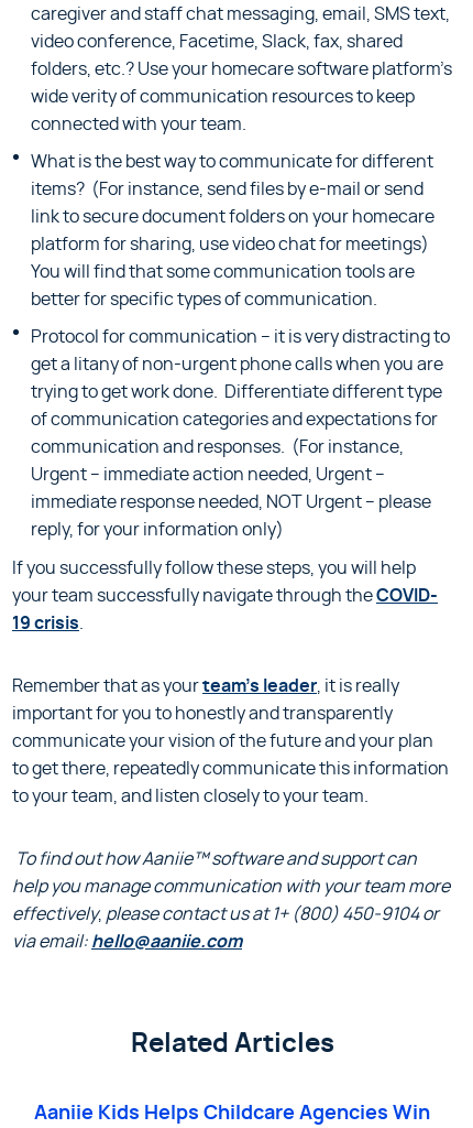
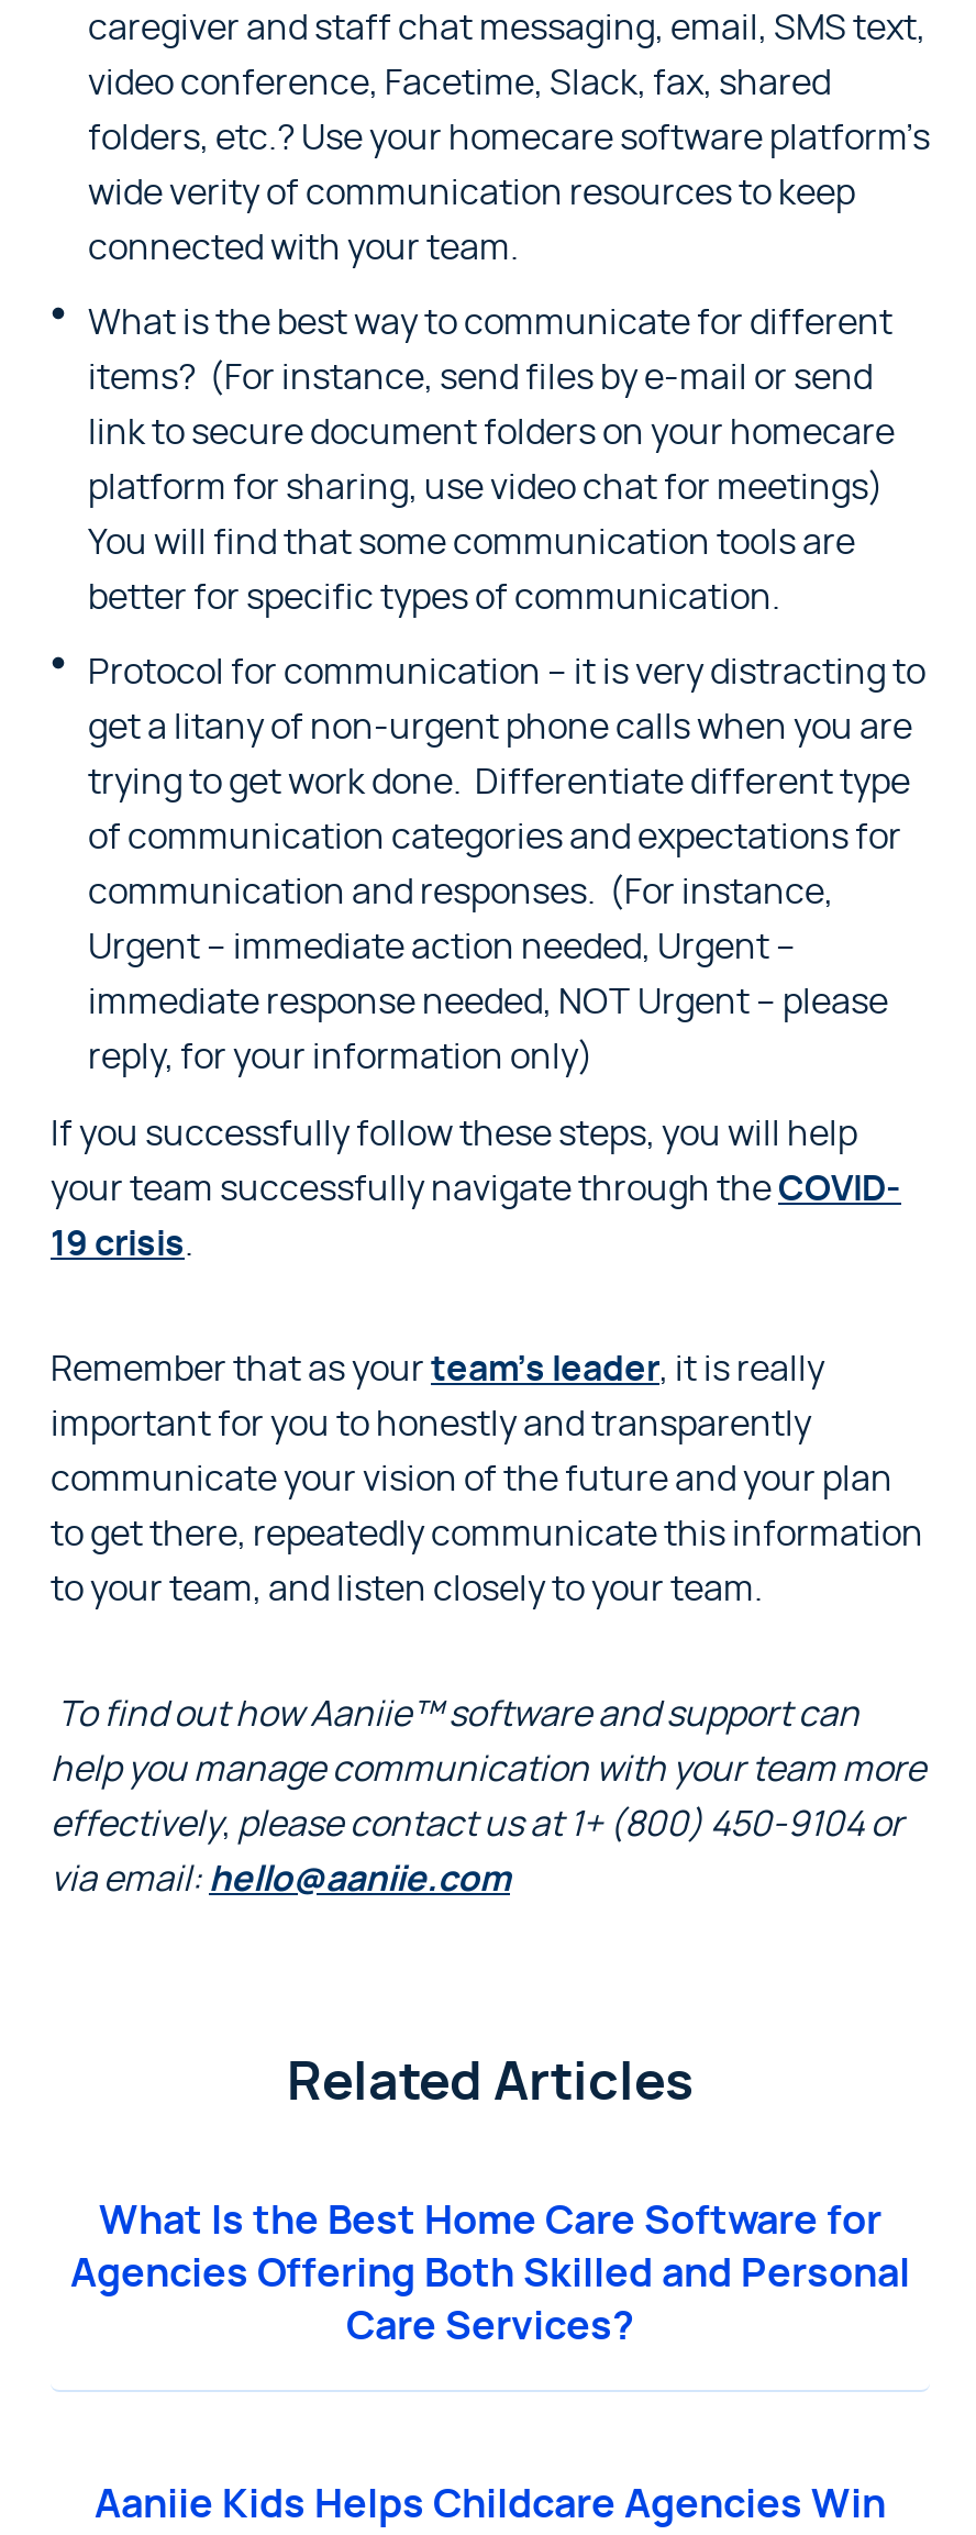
+ What Is the Best Home Care Software for
+ Agencies Offering Both Skilled and Personal
+ Care Services?
